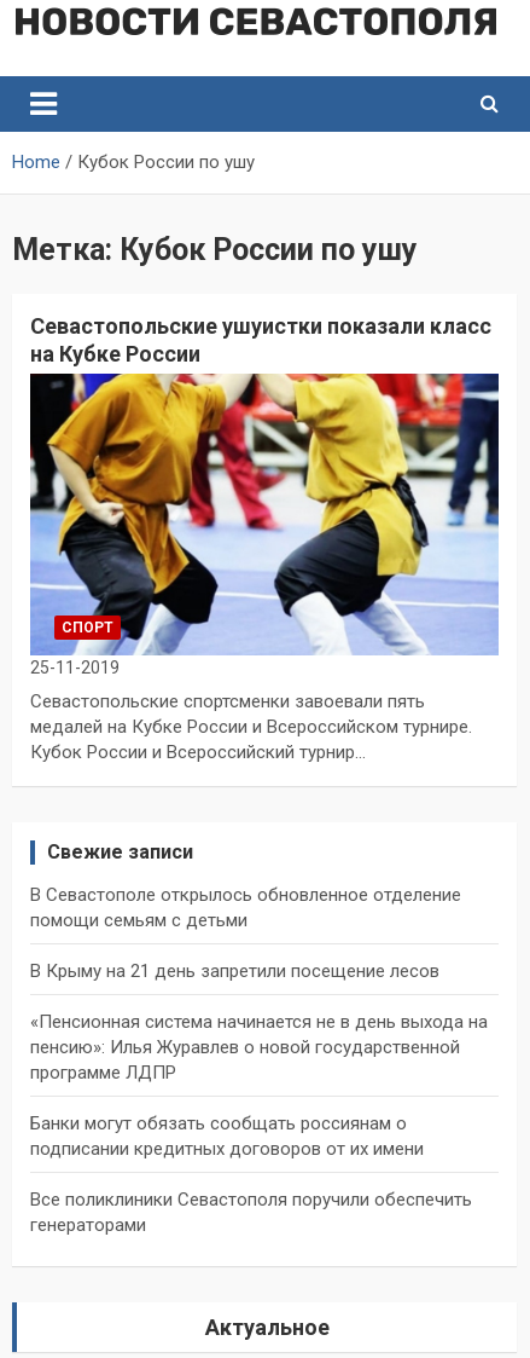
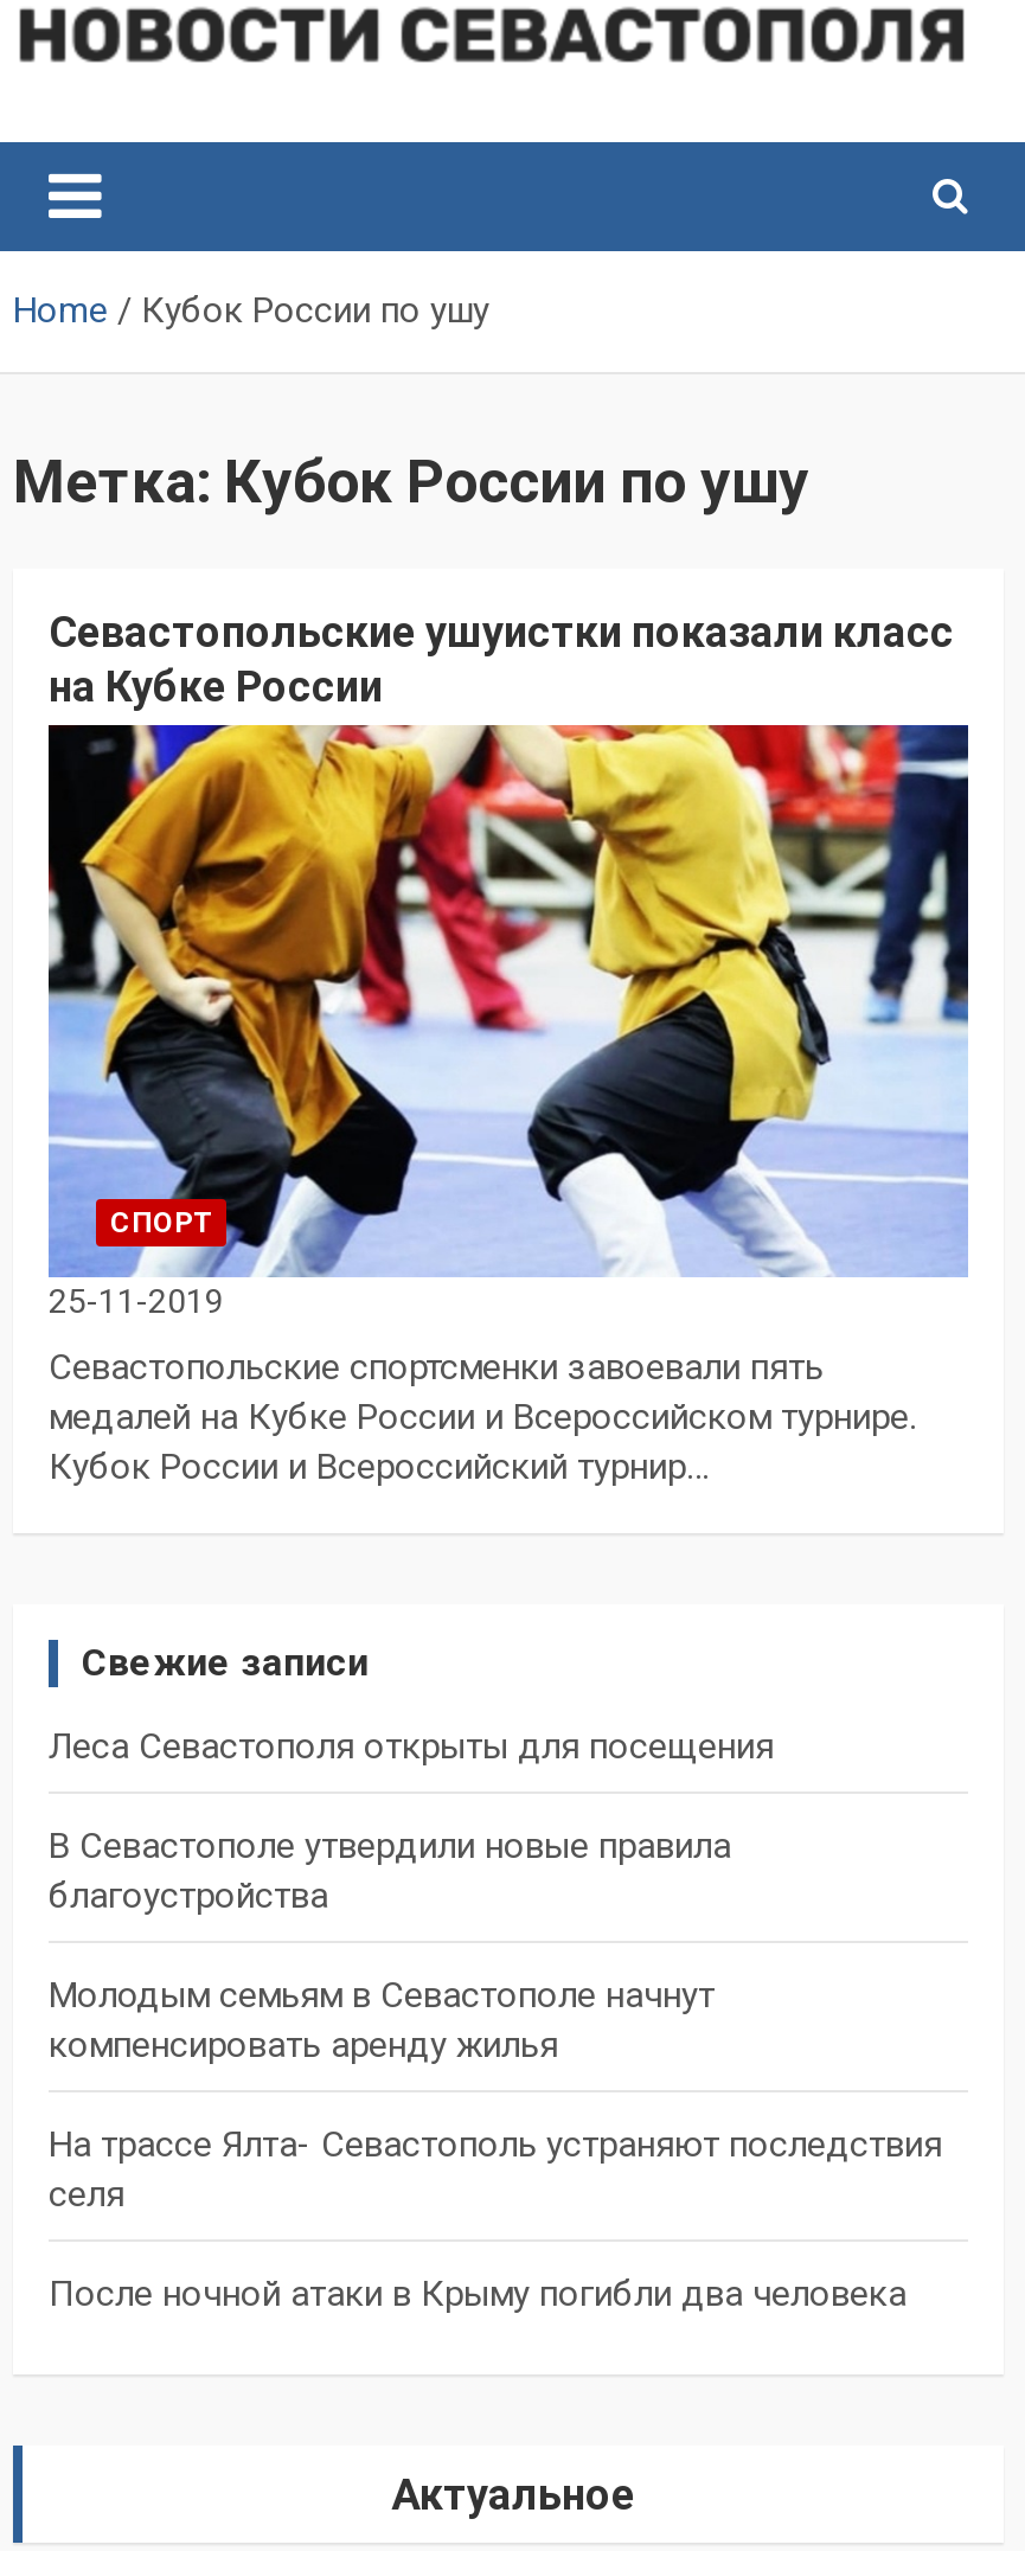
- В Севастополе открылось обновленное отделение
- помощи семьям с детьми
+ Леса Севастополя открыты для посещения

- В Крыму на 21 день запретили посещение лесов
+ В Севастополе утвердили новые правила
+ благоустройства

- «Пенсионная система начинается не в день выхода на
- пенсию»: Илья Журавлев о новой государственной
- программе ЛДПР
+ Молодым семьям в Севастополе начнут
+ компенсировать аренду жилья

- Банки могут обязать сообщать россиянам о
- подписании кредитных договоров от их имени
+ На трассе Ялта- Севастополь устраняют последствия
+ селя

- Все поликлиники Севастополя поручили обеспечить
- генераторами
+ После ночной атаки в Крыму погибли два человека
